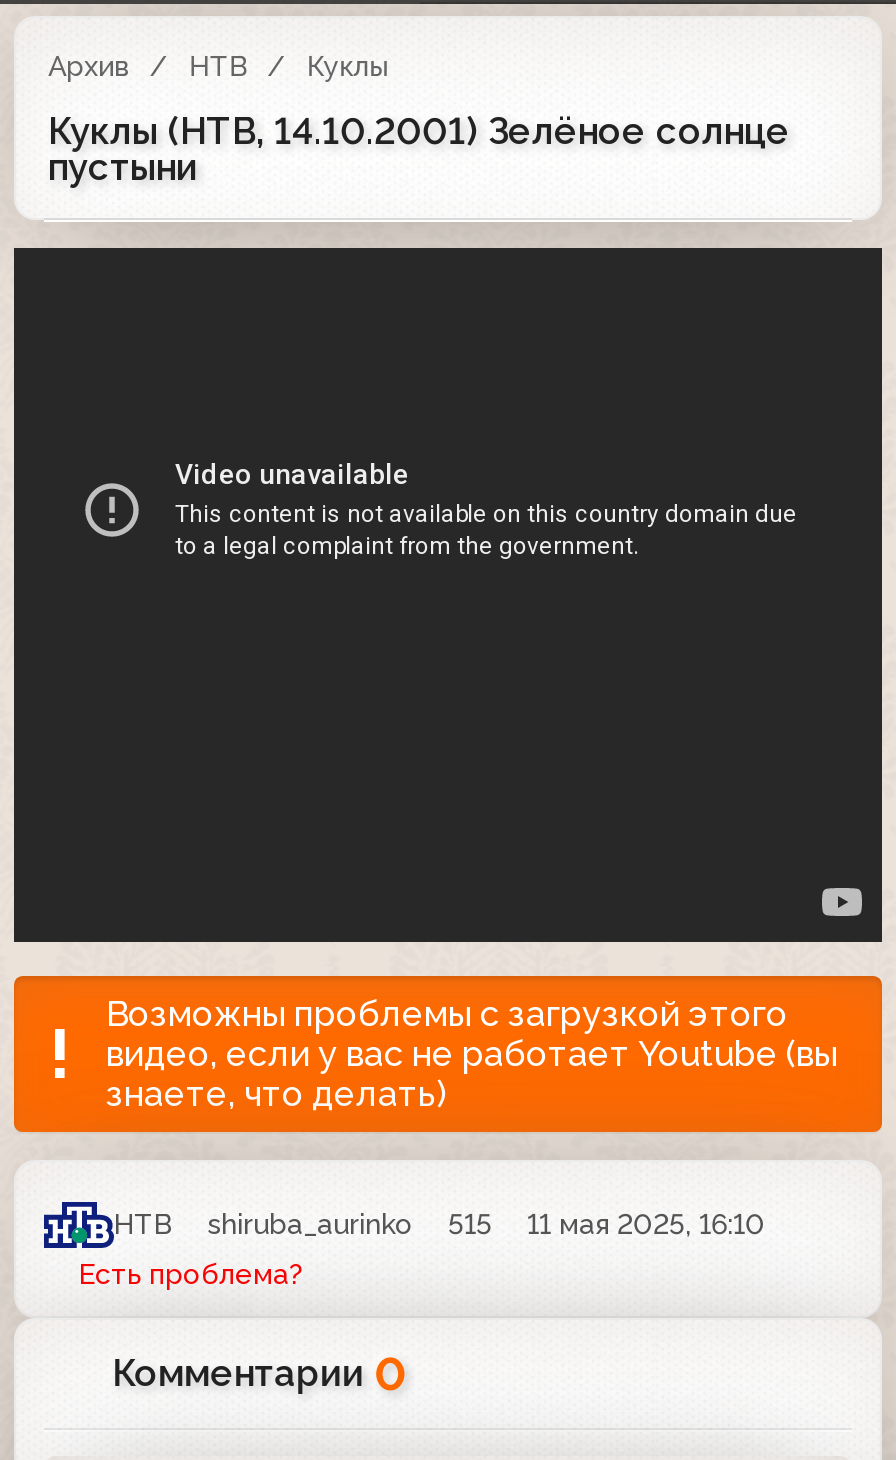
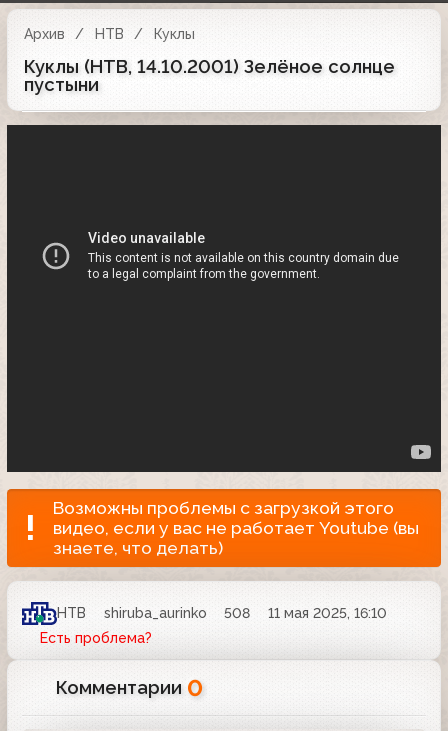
- НТВ shiruba_aurinko 515 11 мая 2025, 16:10
+ НТВ shiruba_aurinko 508 11 мая 2025, 16:10
